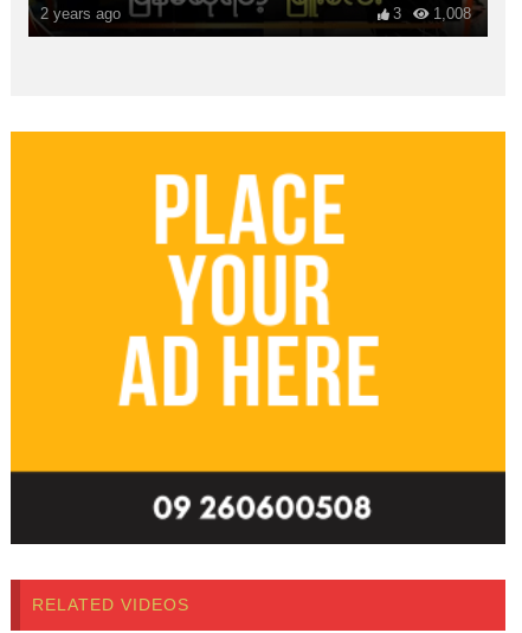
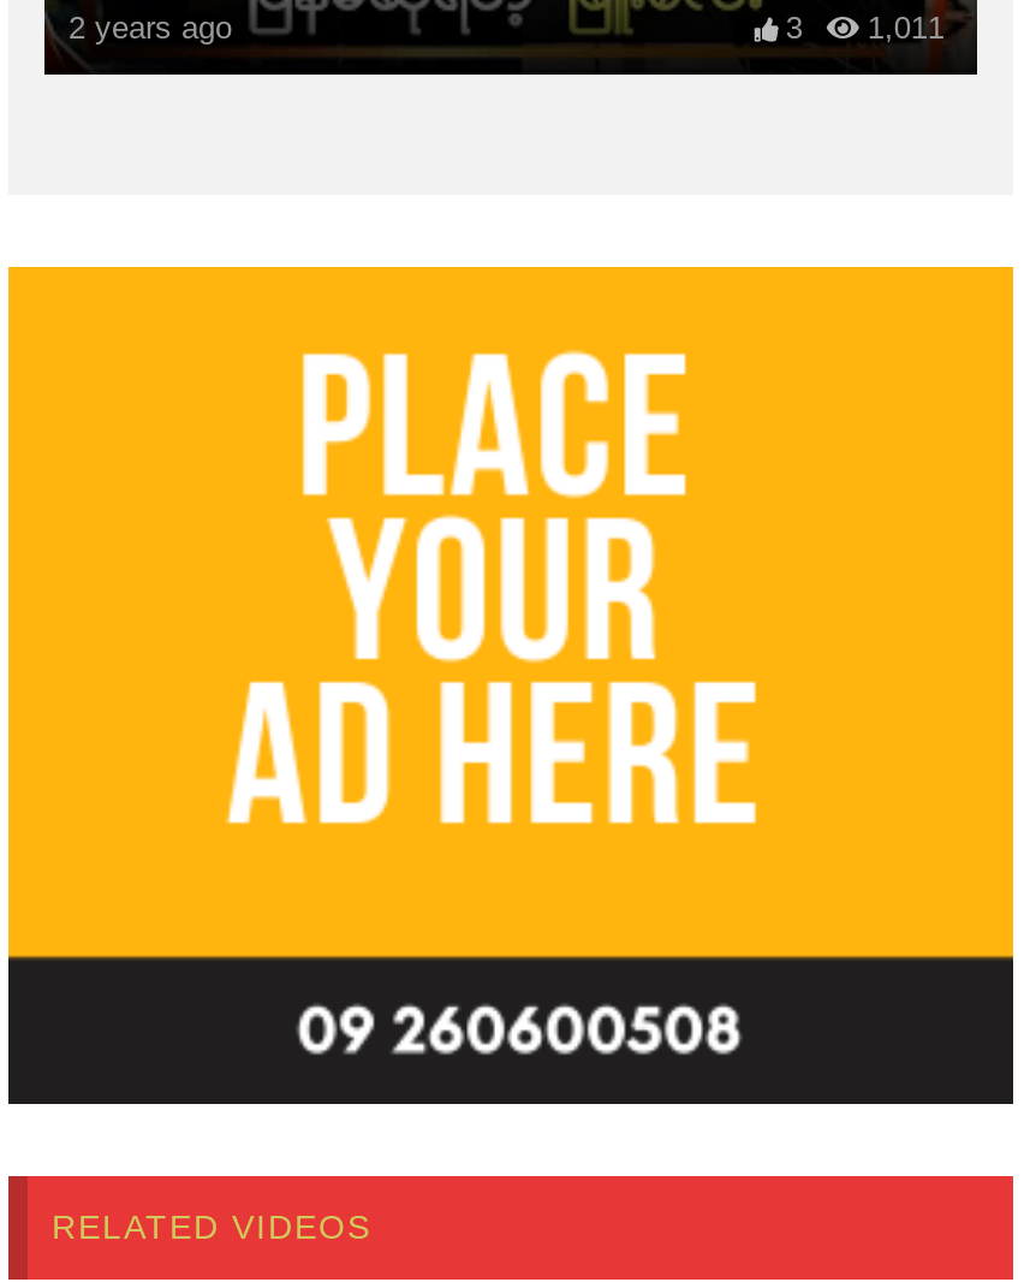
- 3 1,008
+ 3 1,011
